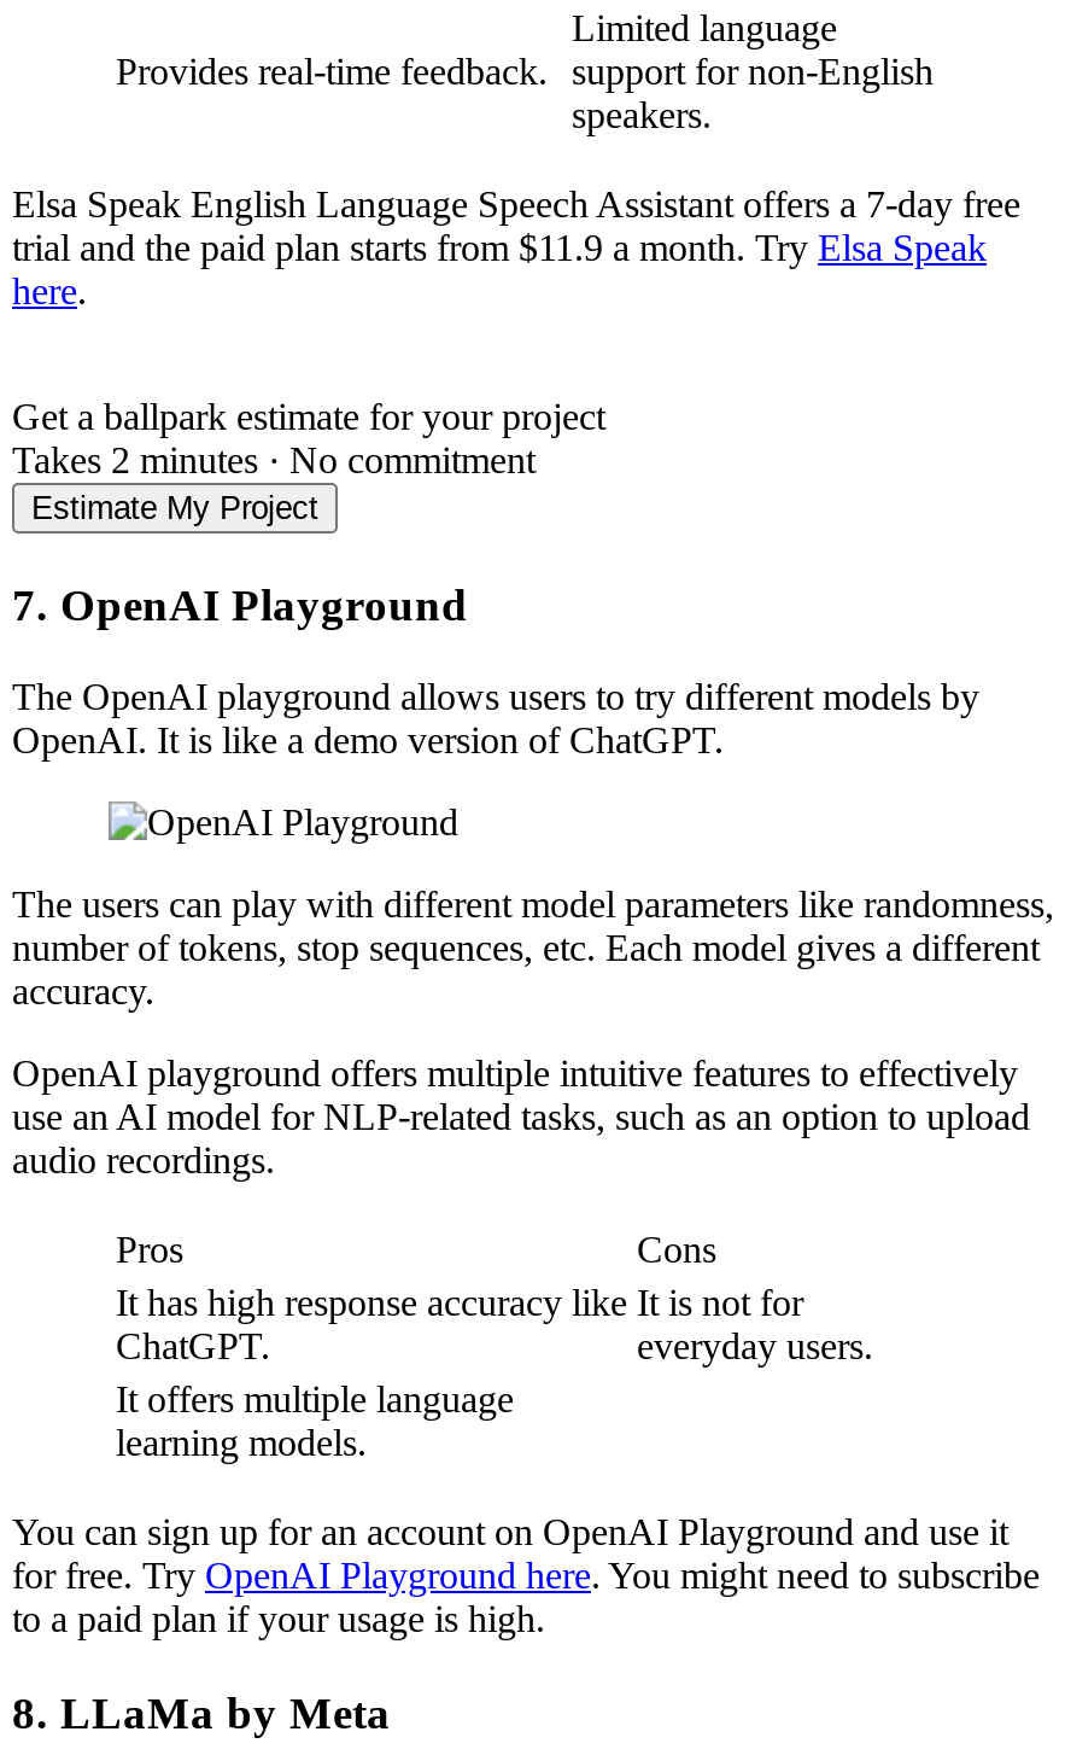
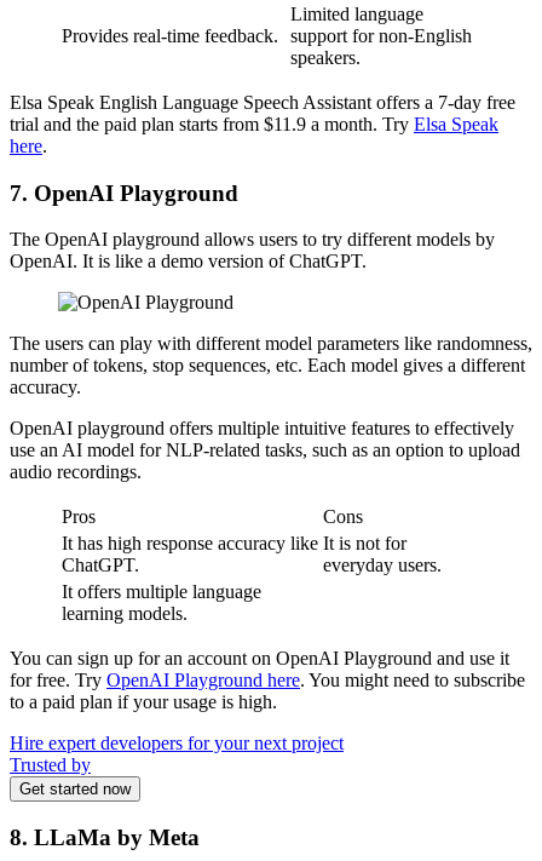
- Get a ballpark estimate for your project
- Takes 2 minutes · No commitment
- Estimate My Project

moved up: 7. OpenAI Playground | The OpenAI playground allows users to try different models by | OpenAI. It is like a demo version of ChatGPT. | ... | for free. Try OpenAI Playground here. You might need to subscribe | to a paid plan if your usage is high.

+ Hire expert developers for your next project
+ Trusted by
+ Get started now
